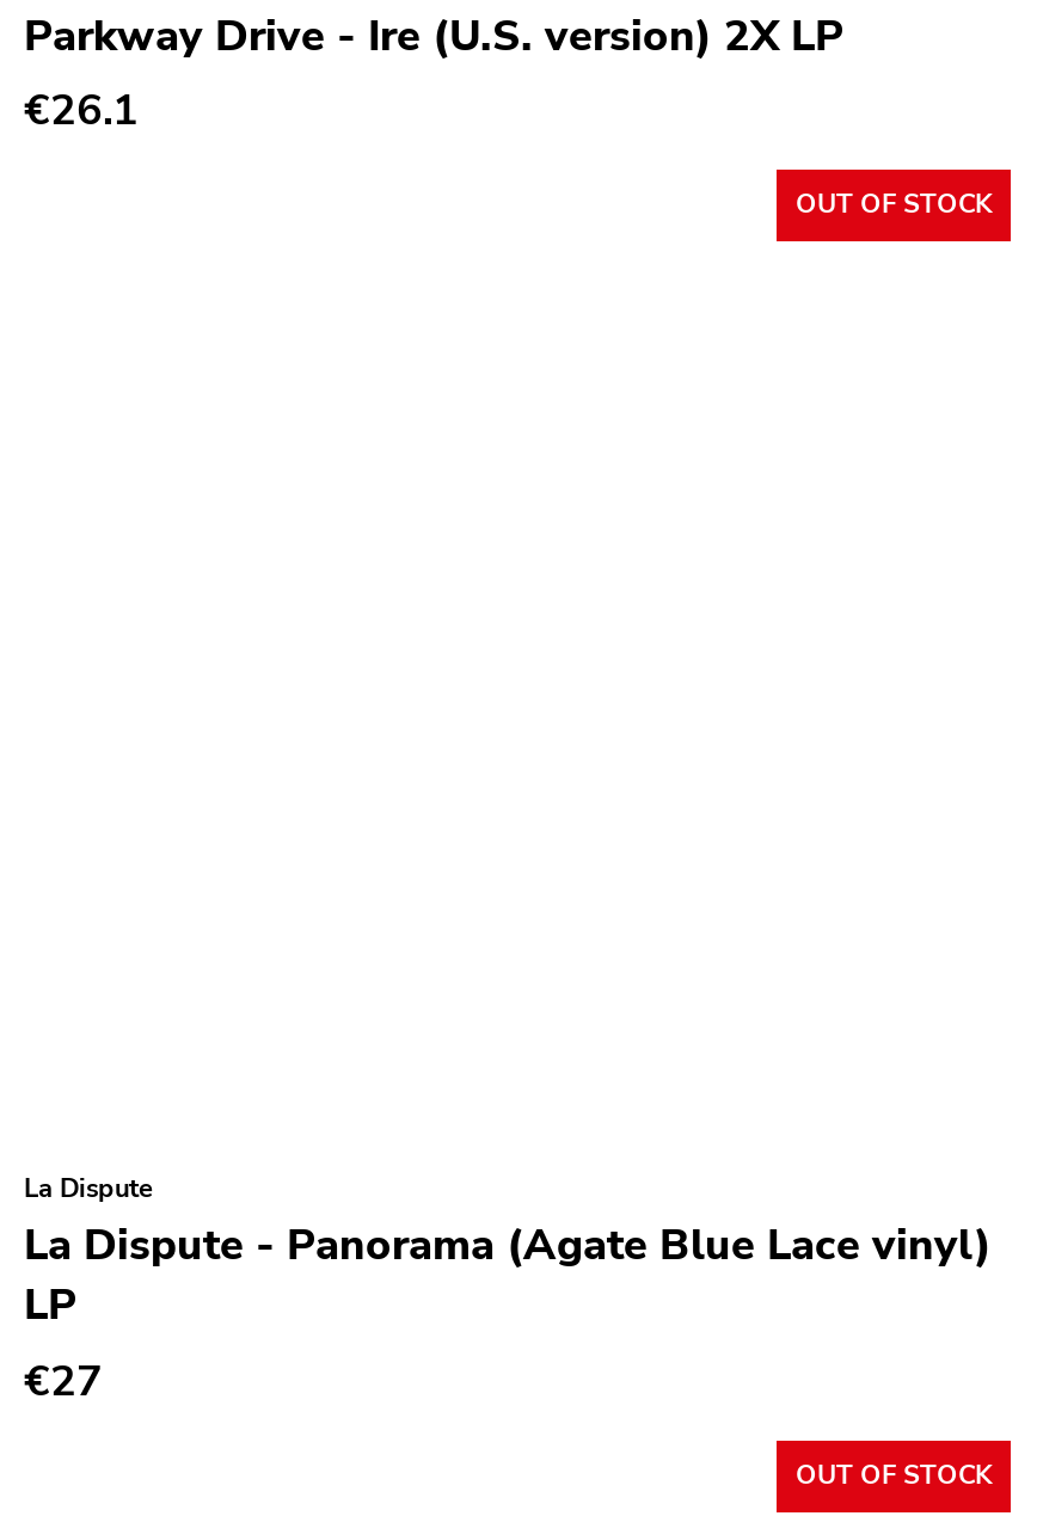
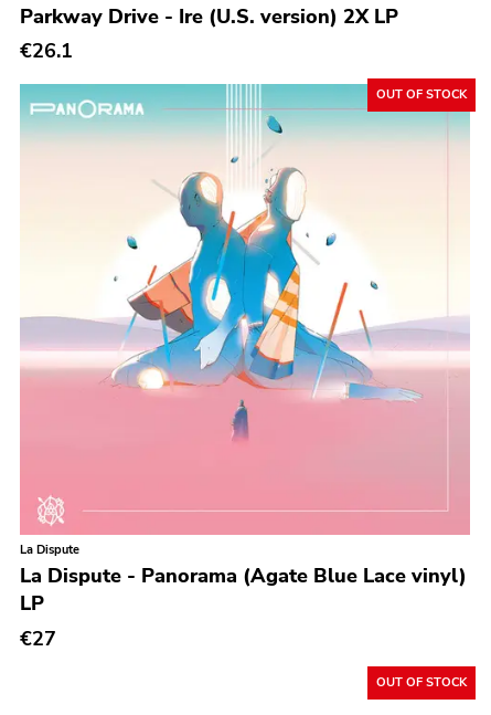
+ [image]
